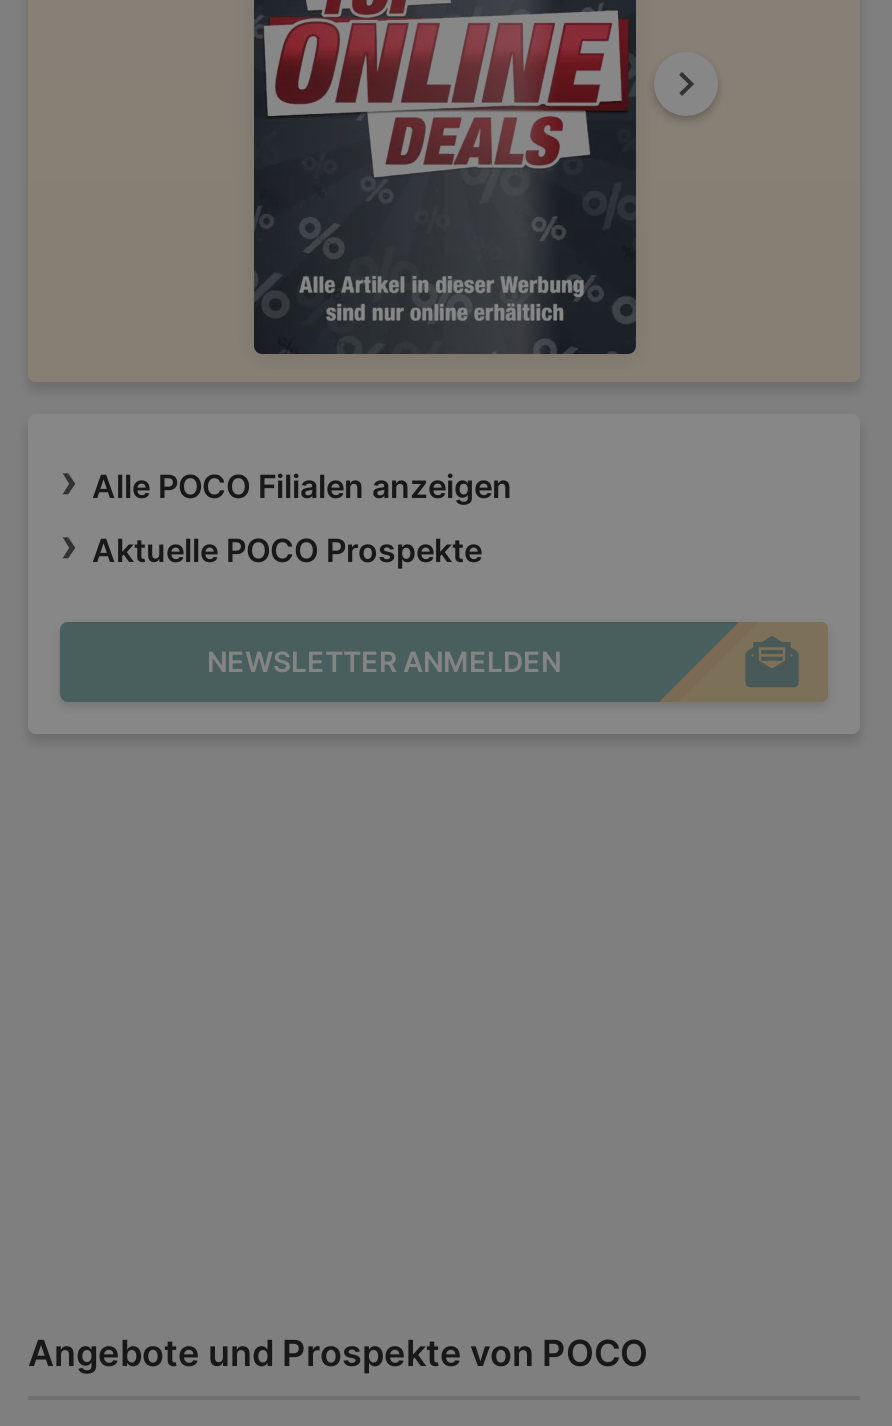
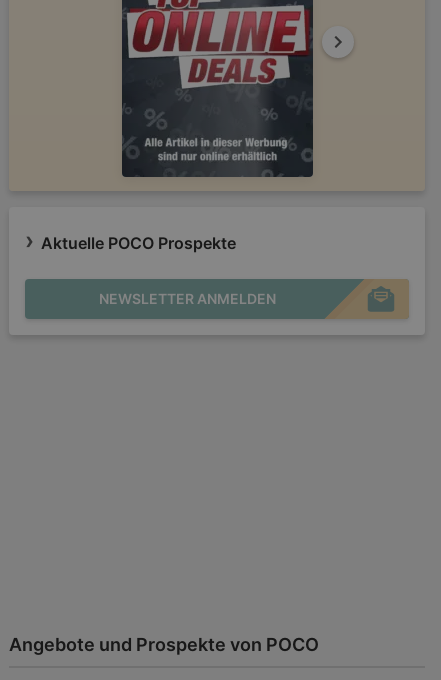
- Alle POCO Filialen anzeigen
